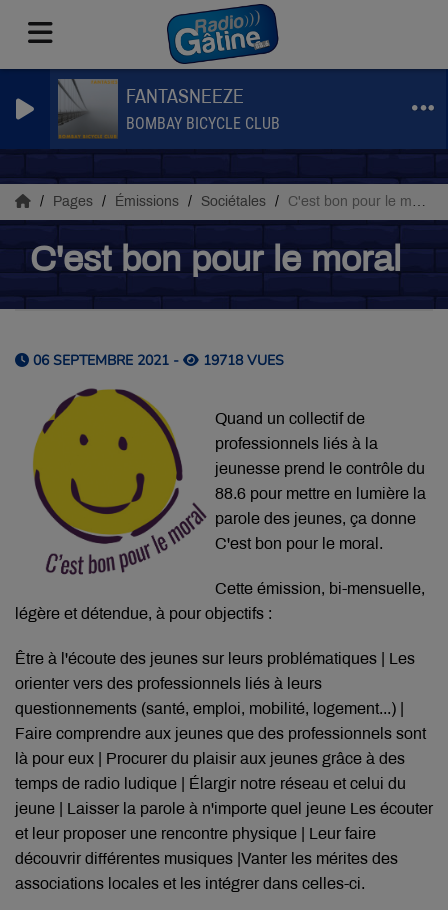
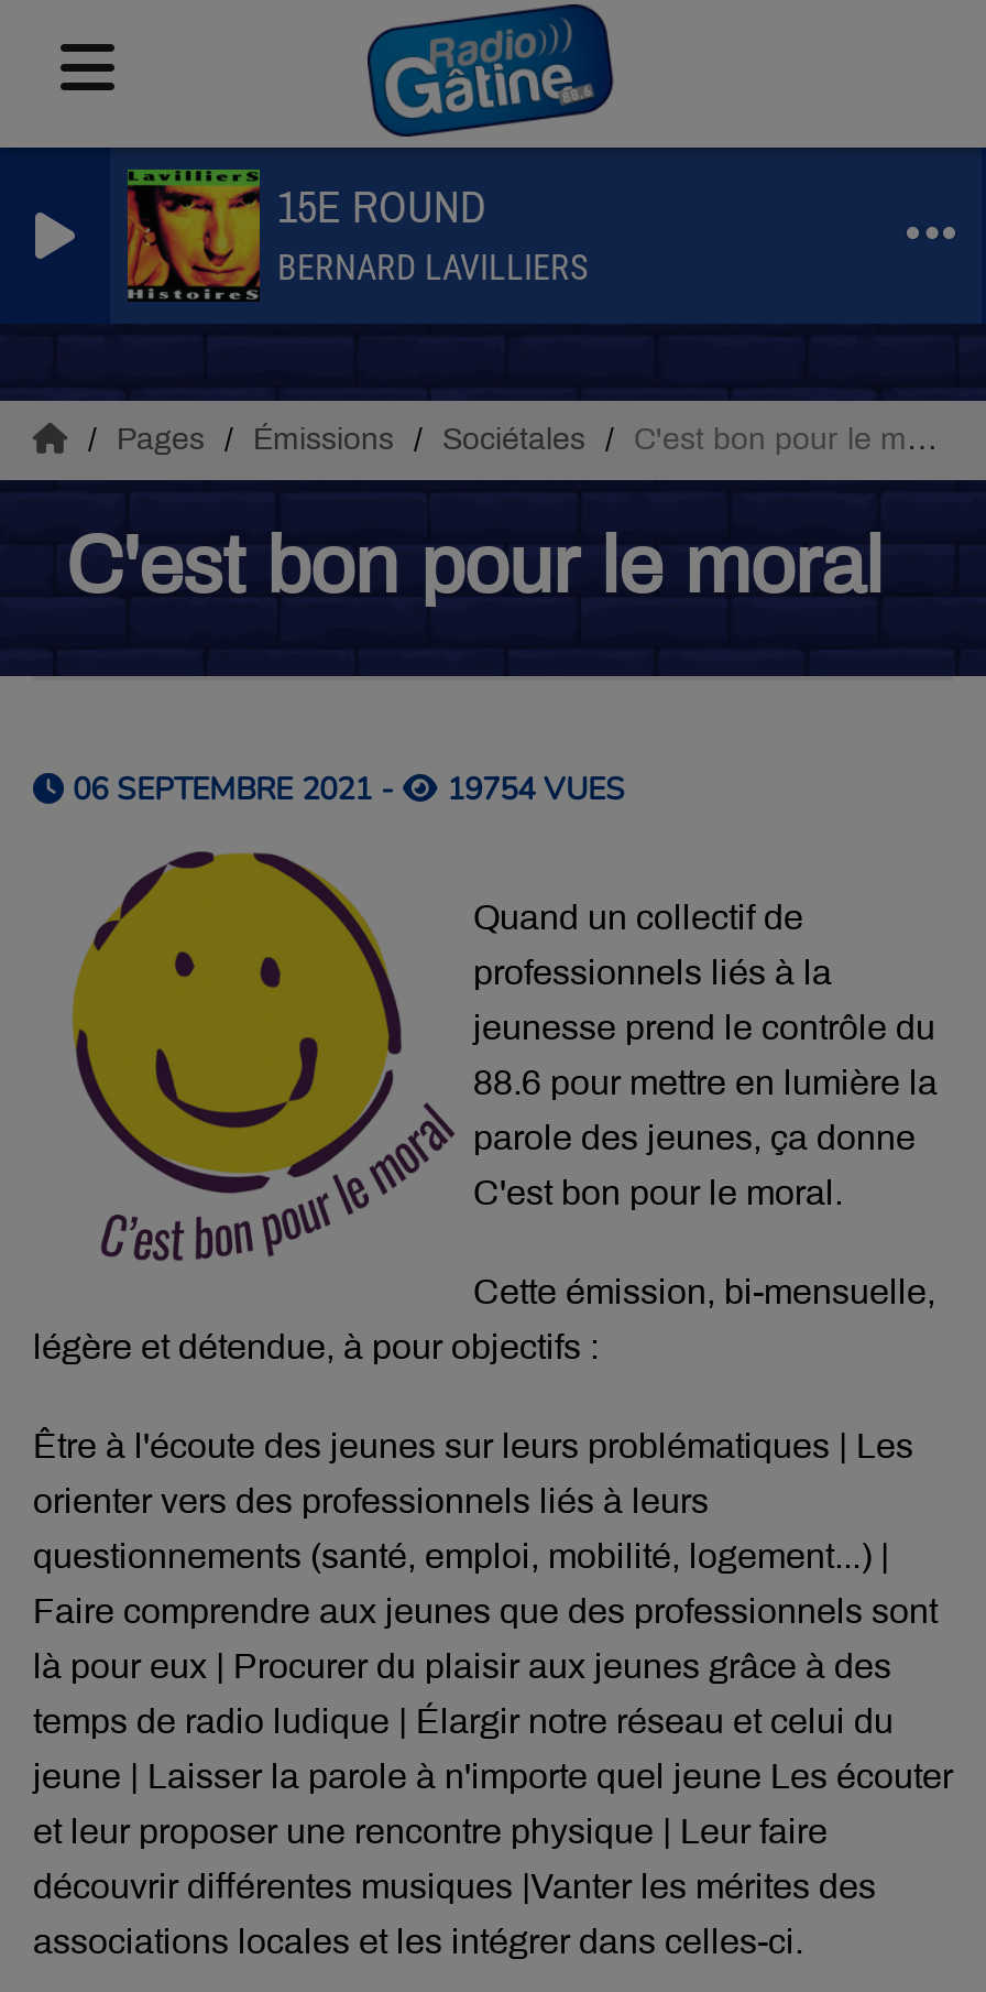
- [image]
- FANTASNEEZE
- BOMBAY BICYCLE CLUB
+ [image]
+ 15E ROUND
+ BERNARD LAVILLIERS

- 06 SEPTEMBRE 2021 - 19718 VUES
+ 06 SEPTEMBRE 2021 - 19754 VUES
